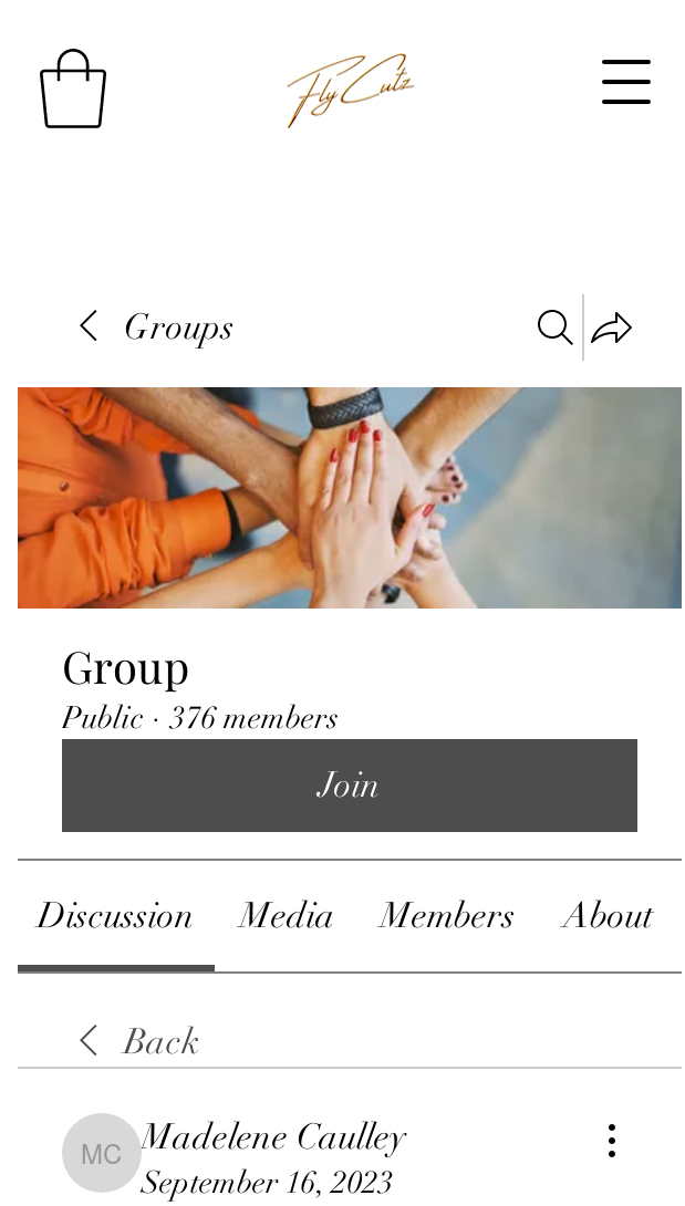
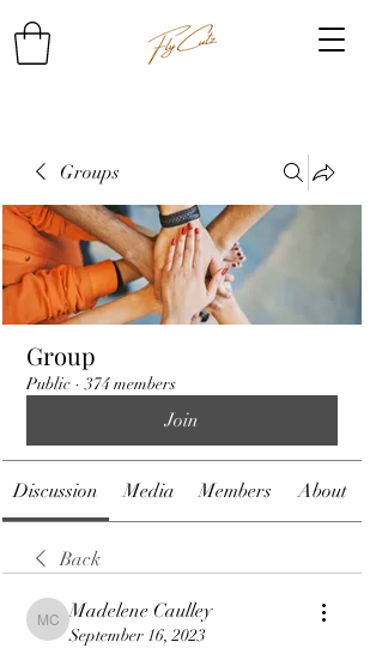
- Public · 376 members
+ Public · 374 members
